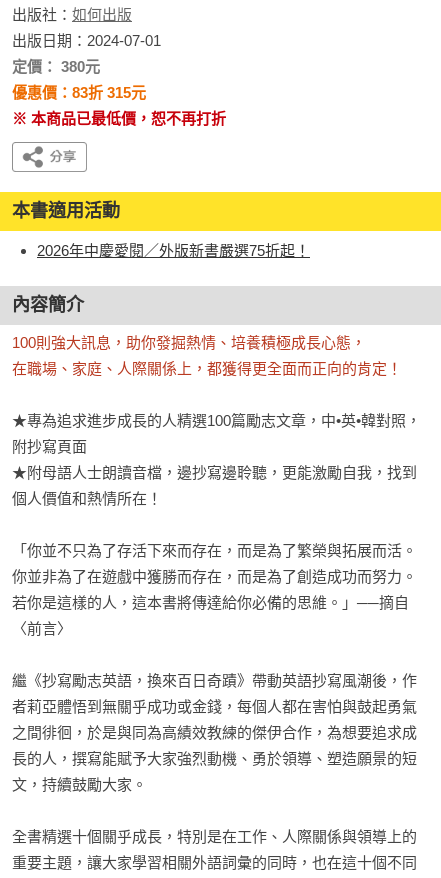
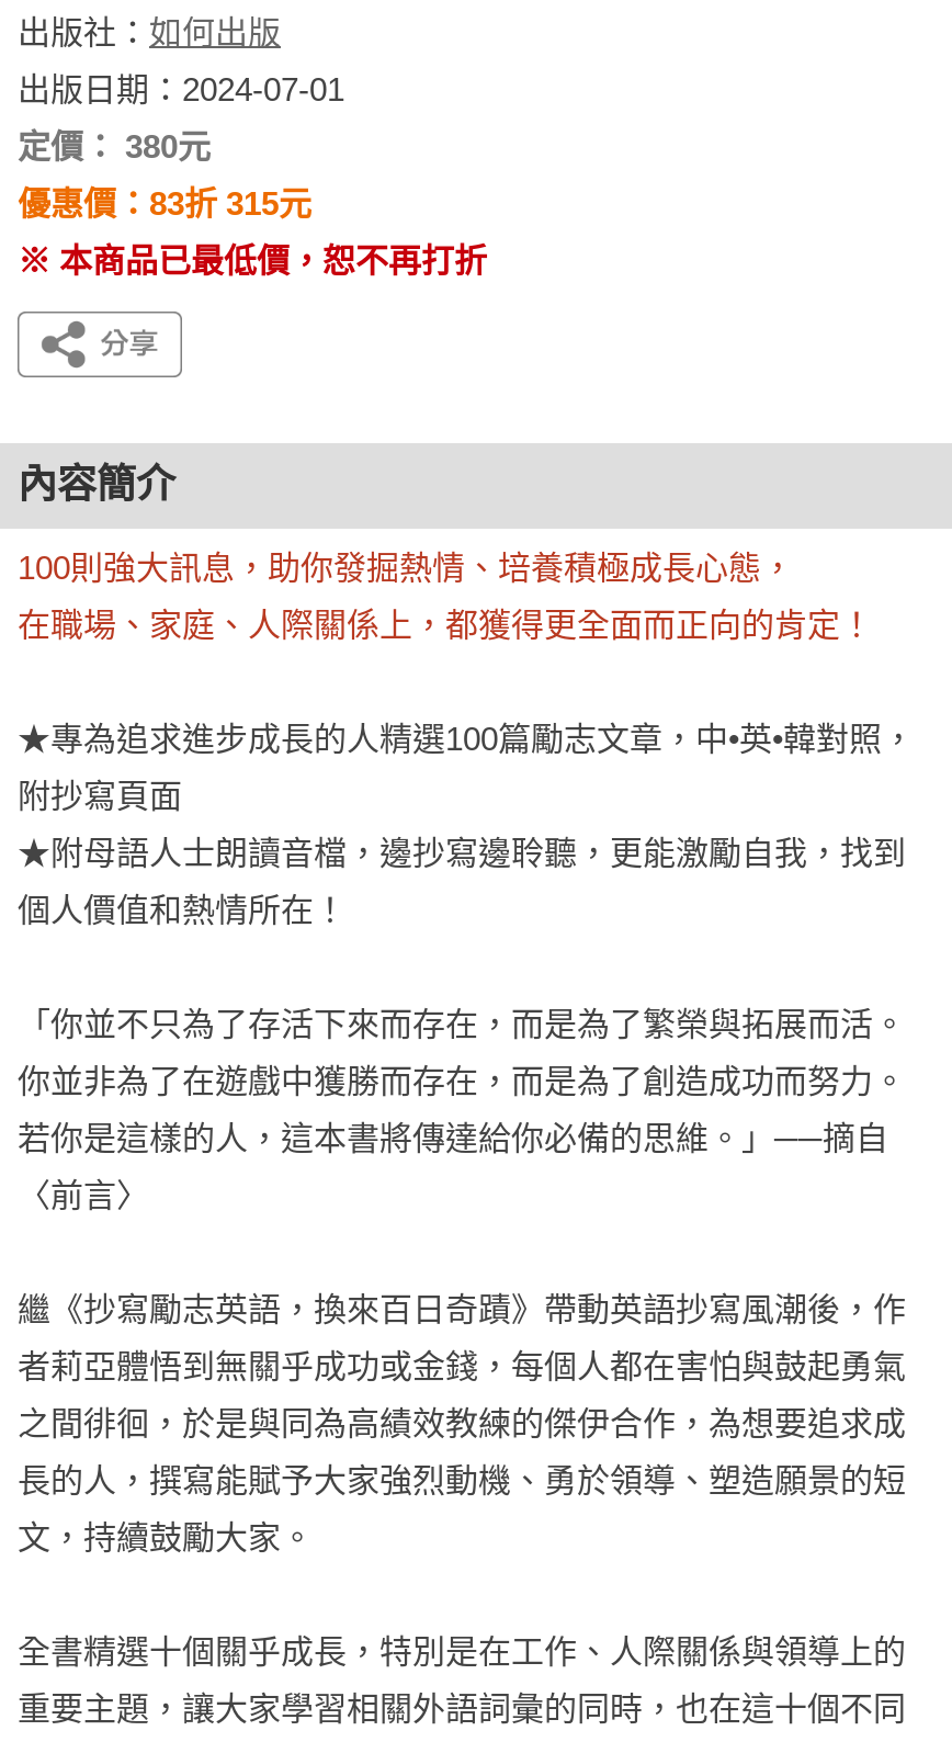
- 本書適用活動
- 2026年中慶愛閱／外版新書嚴選75折起！
